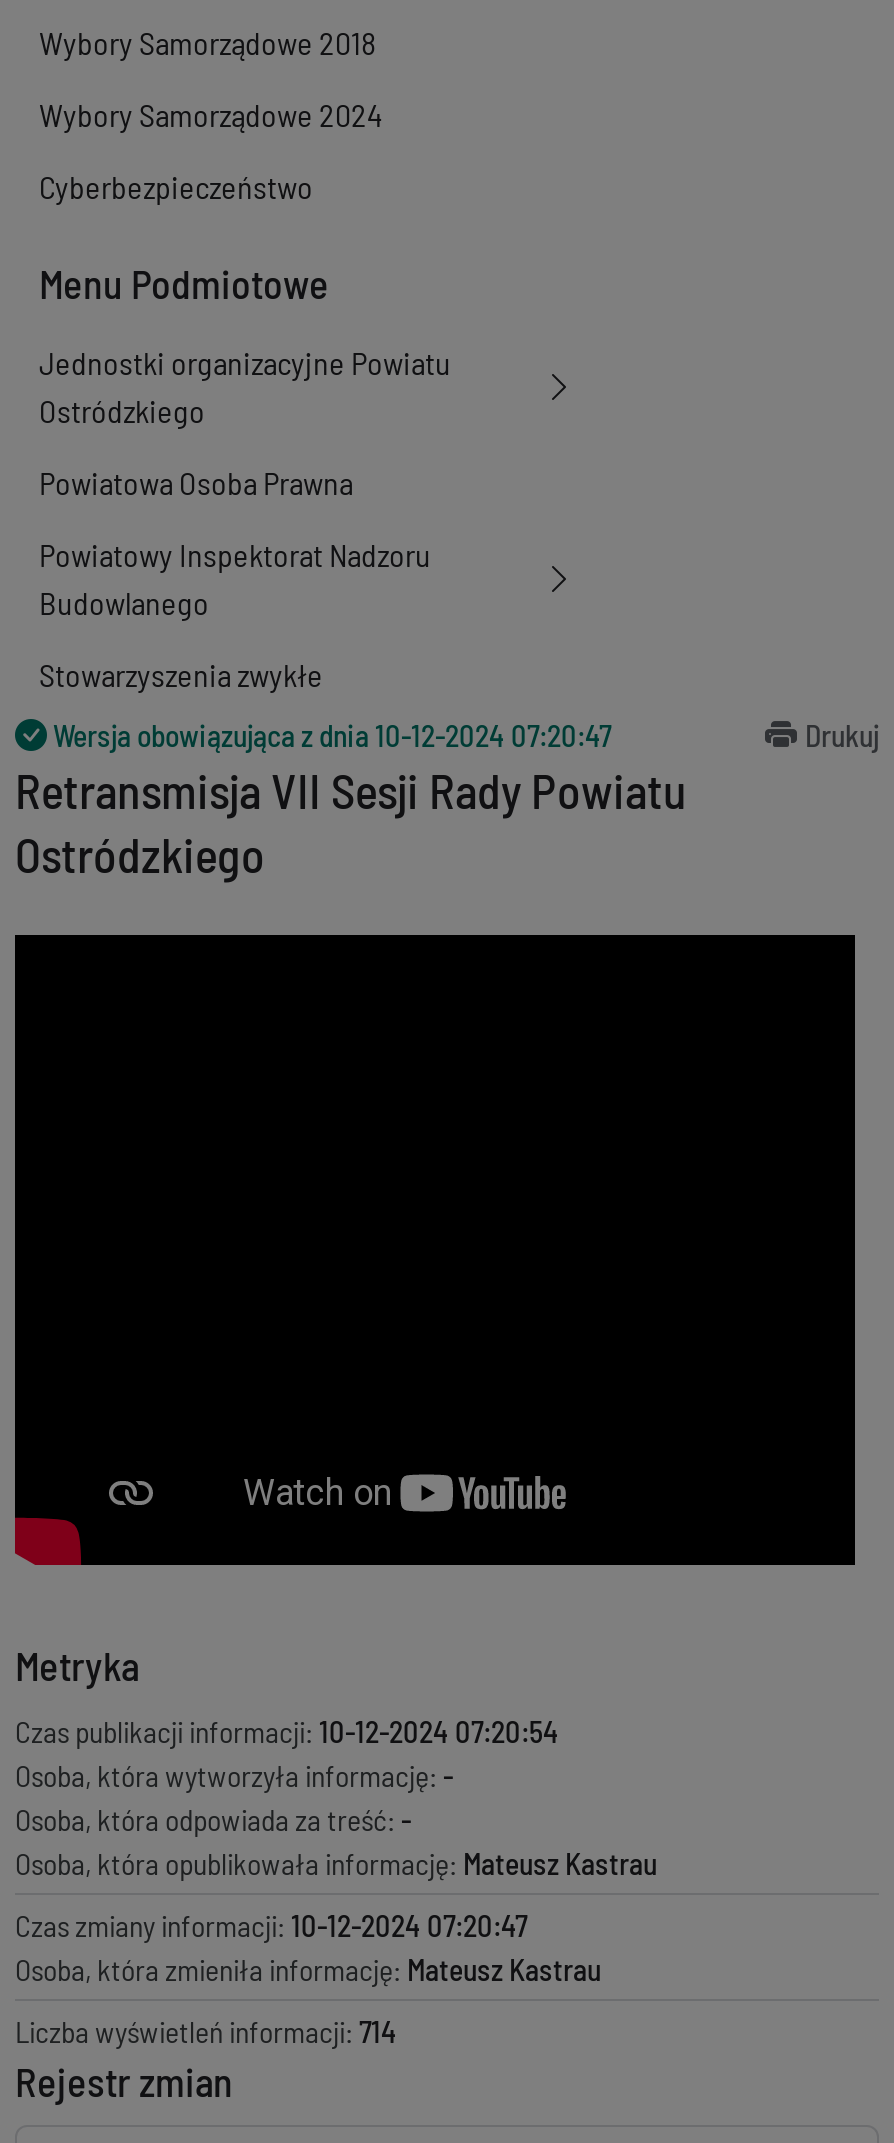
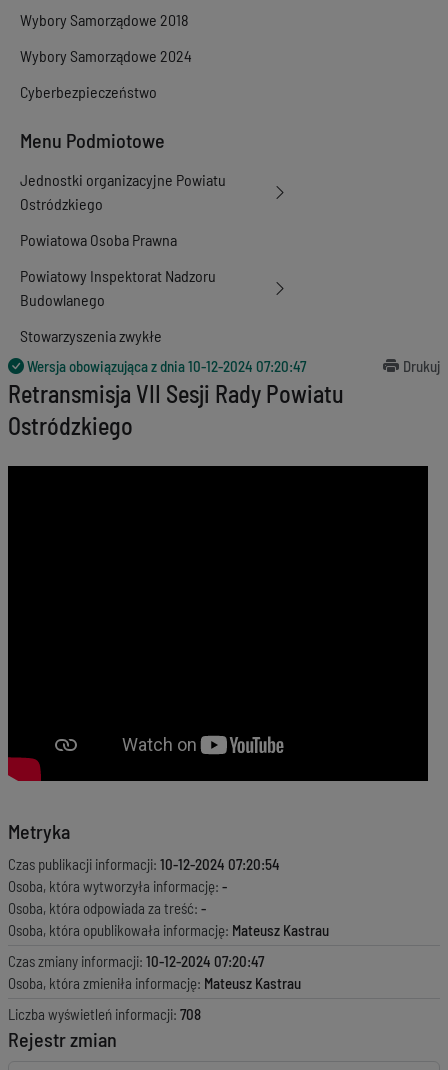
- Liczba wyświetleń informacji: 714
+ Liczba wyświetleń informacji: 708
